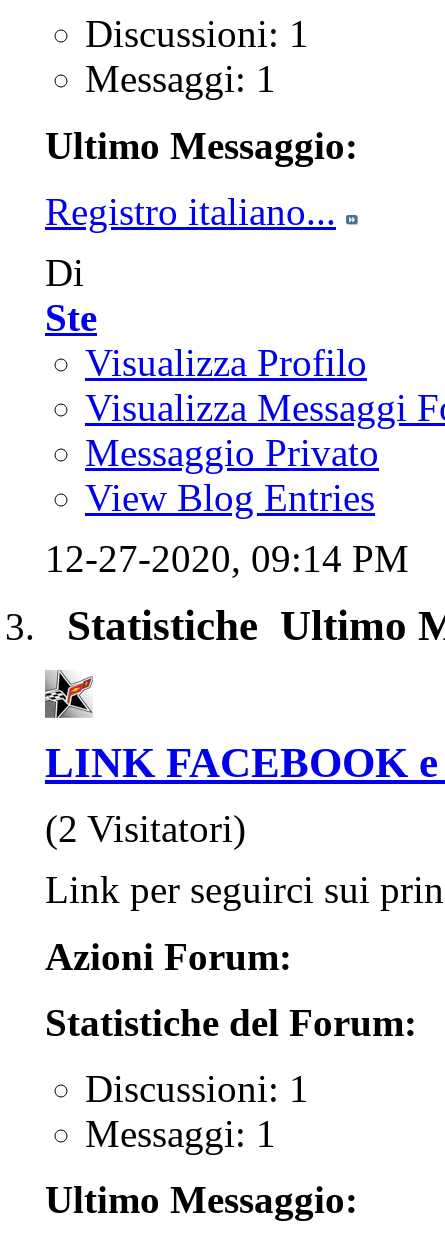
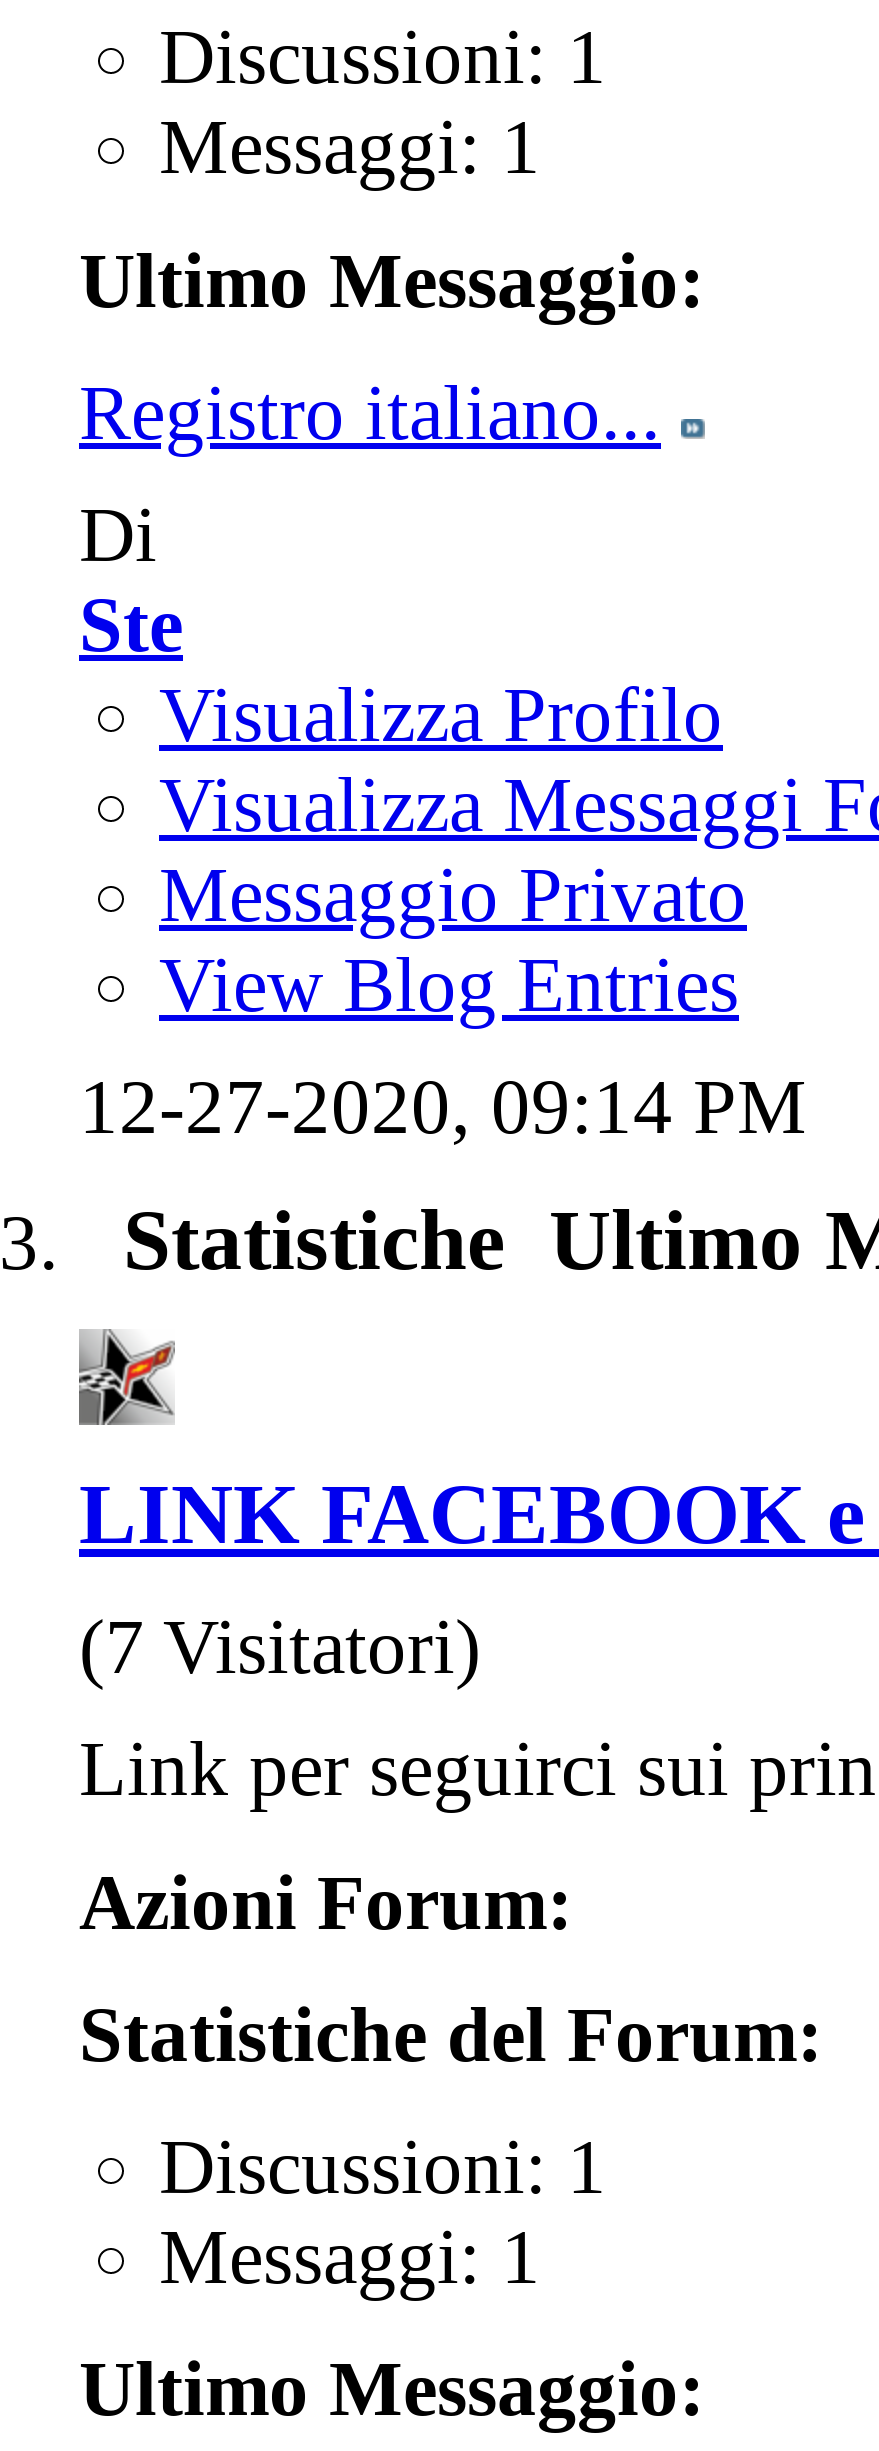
- (2 Visitatori)
+ (7 Visitatori)
